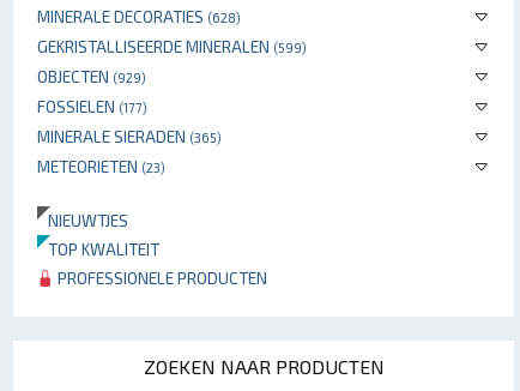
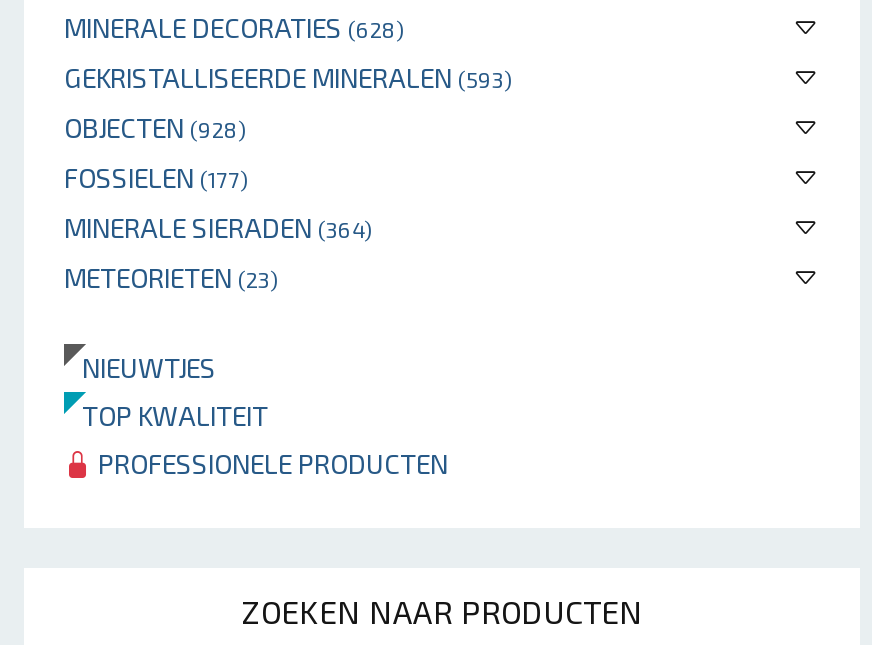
- GEKRISTALLISEERDE MINERALEN (599)
+ GEKRISTALLISEERDE MINERALEN (593)

- OBJECTEN (929)
+ OBJECTEN (928)

- MINERALE SIERADEN (365)
+ MINERALE SIERADEN (364)
